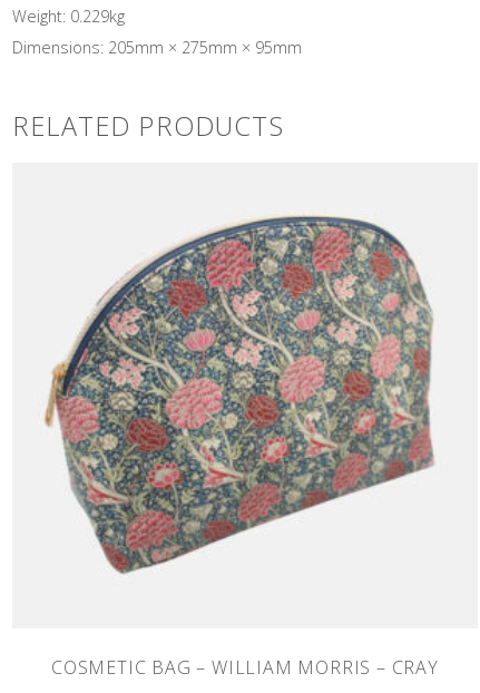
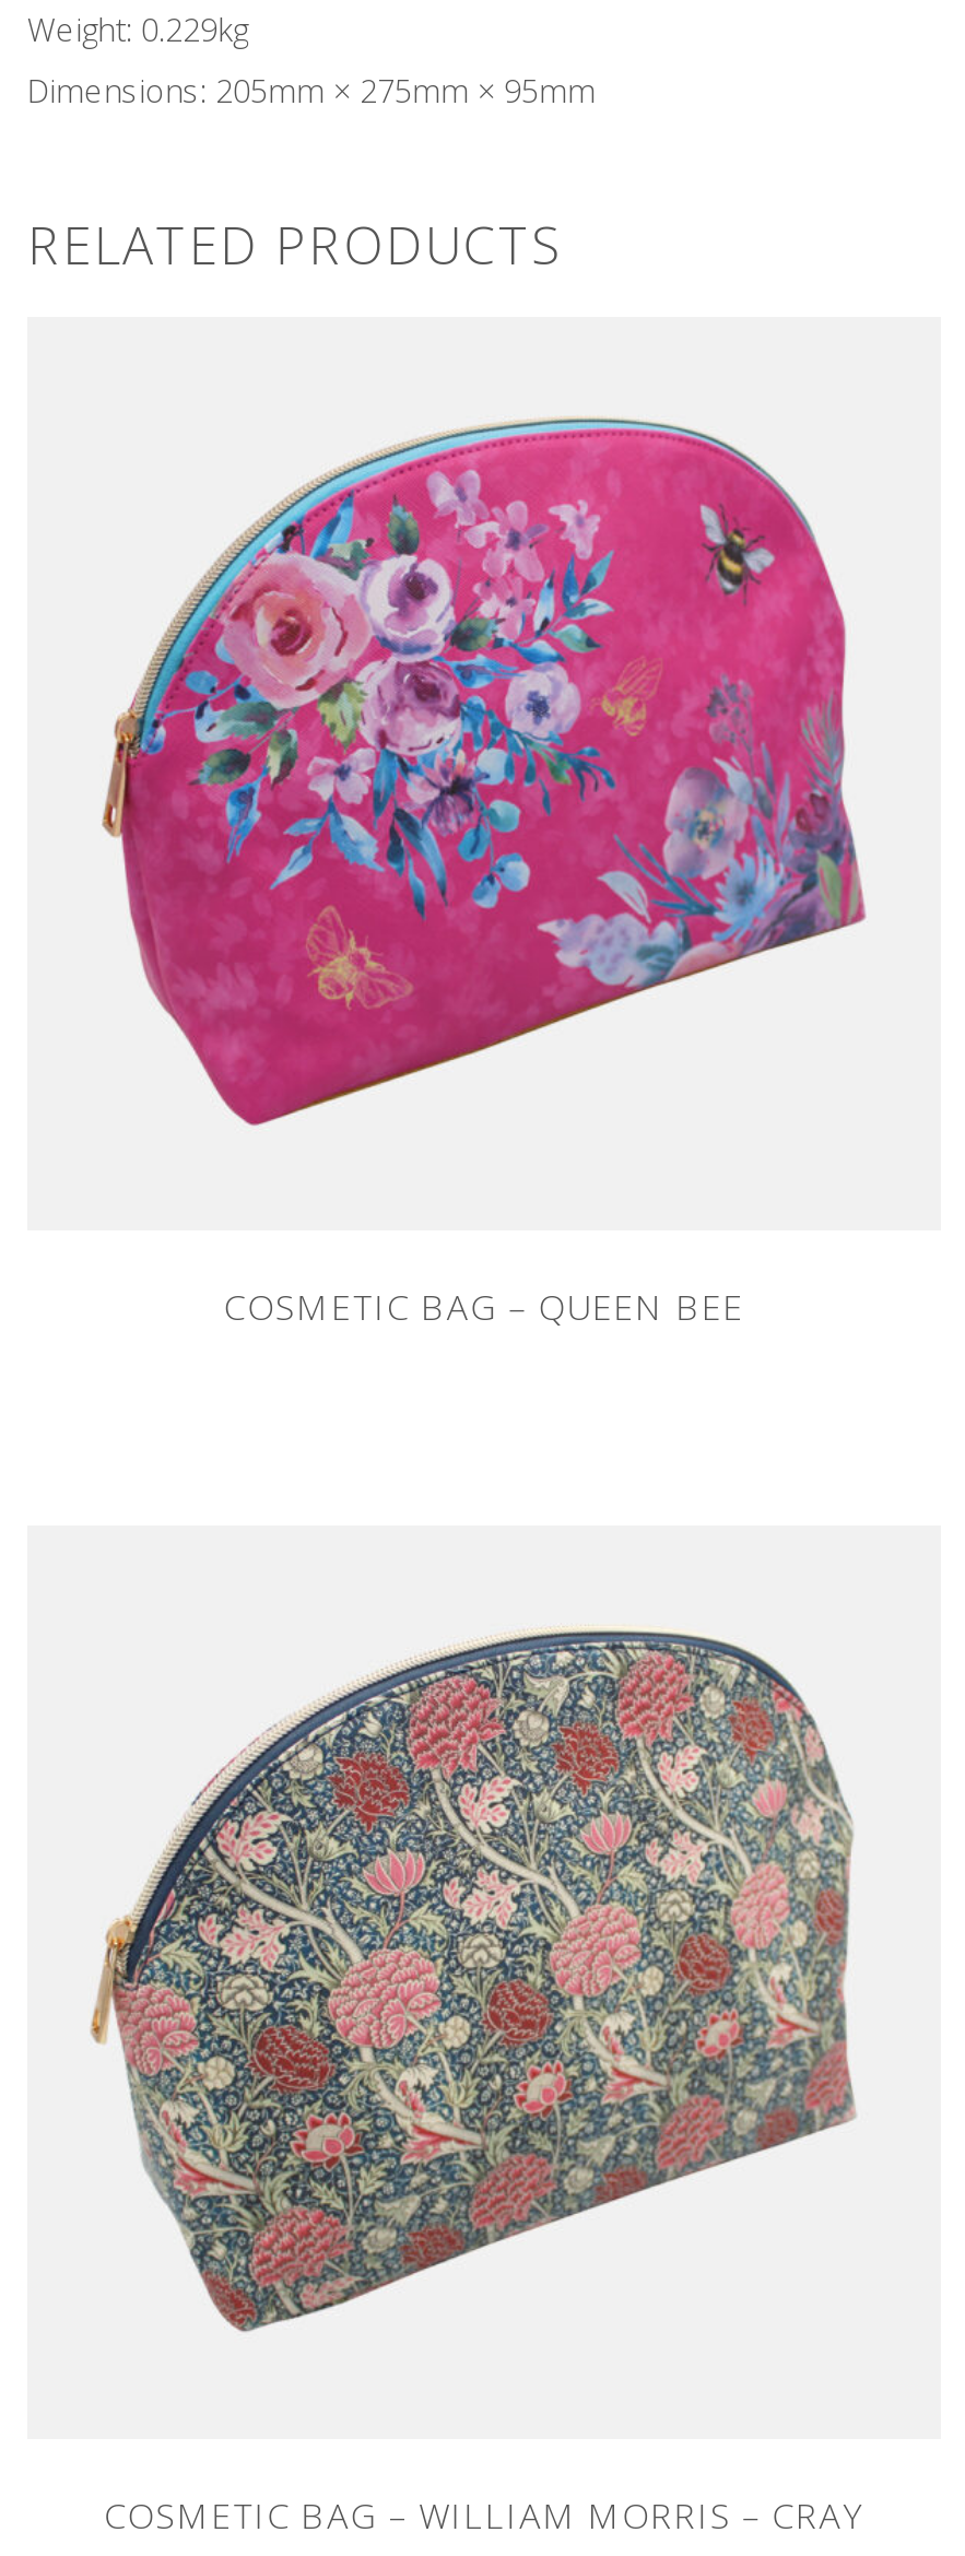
+ [image]

+ COSMETIC BAG – QUEEN BEE
